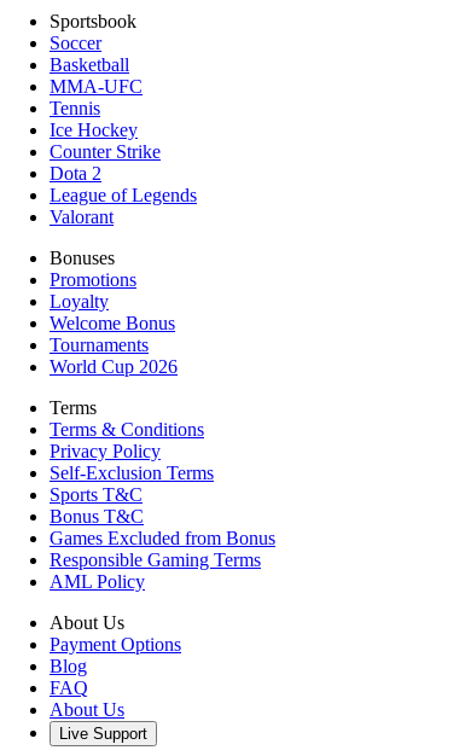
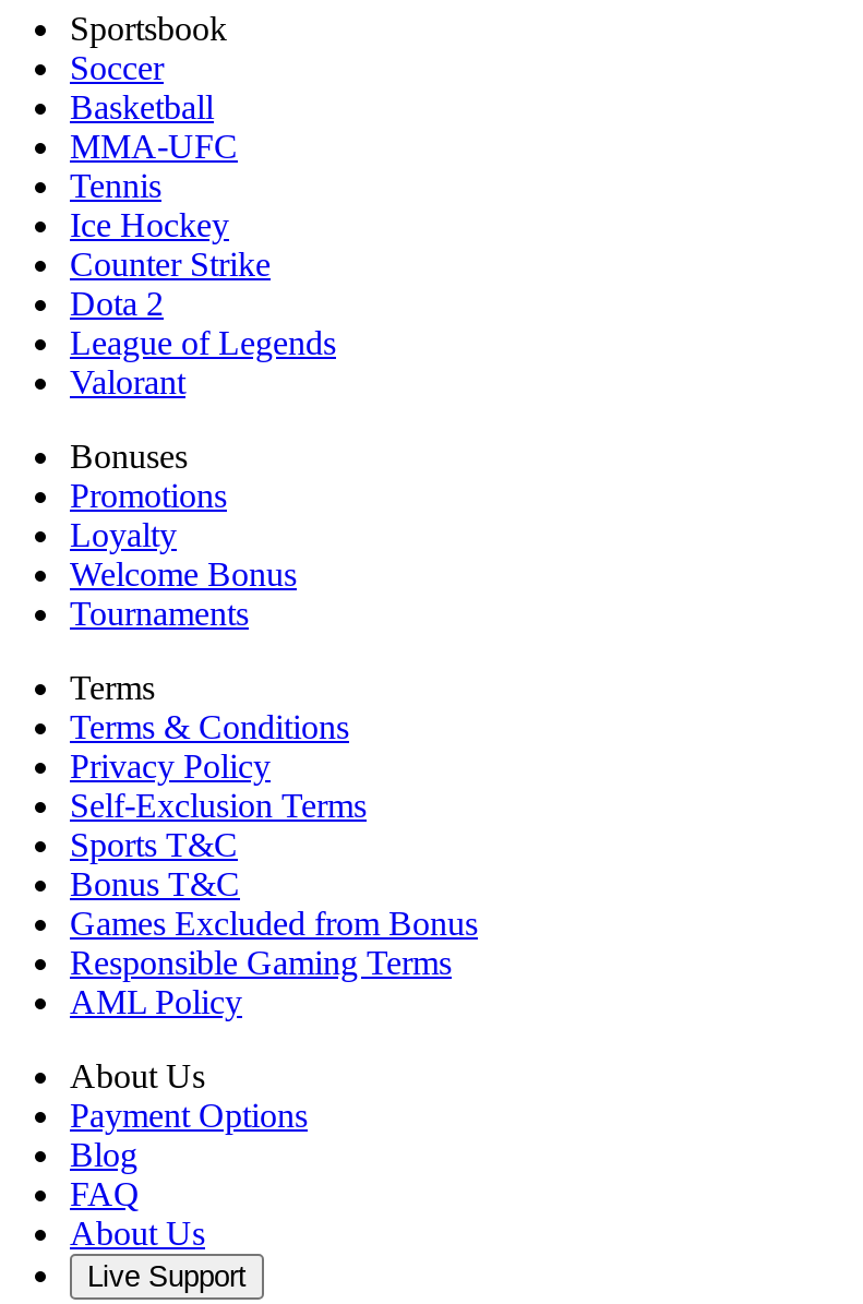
- World Cup 2026
